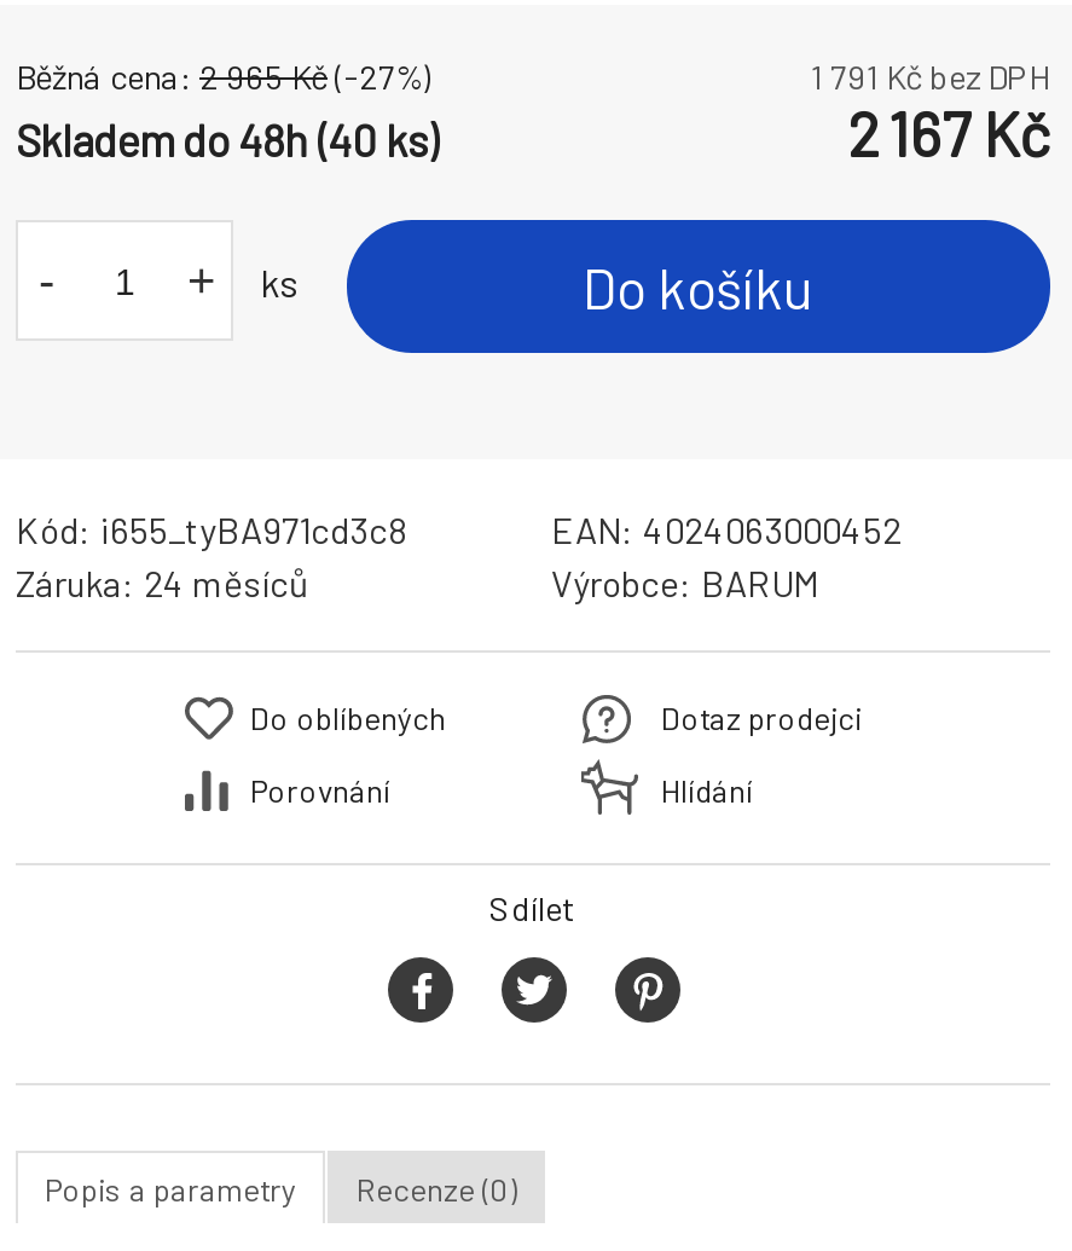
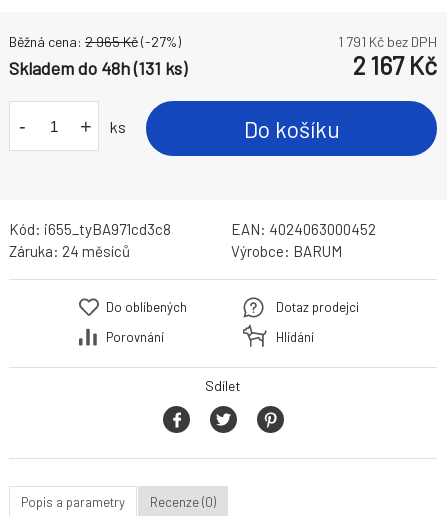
- Skladem do 48h (40 ks)
+ Skladem do 48h (131 ks)
